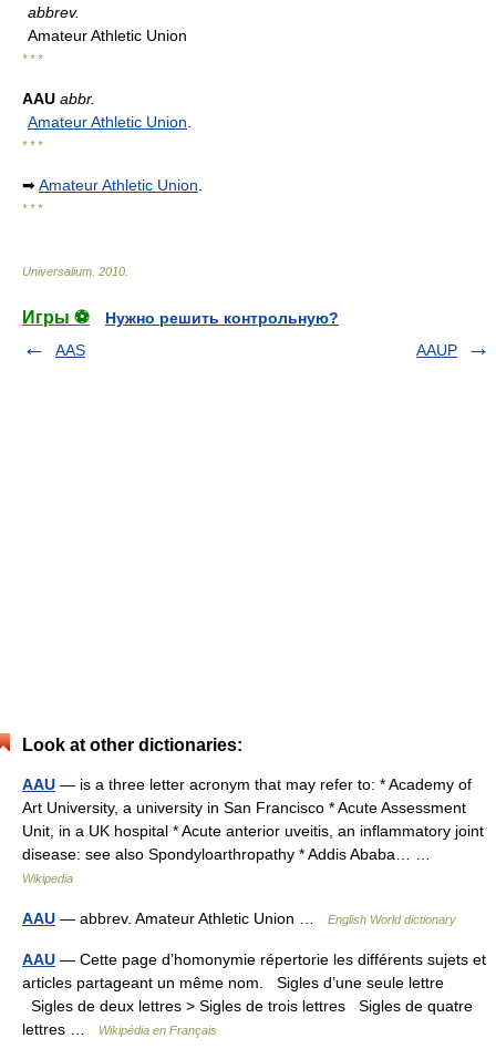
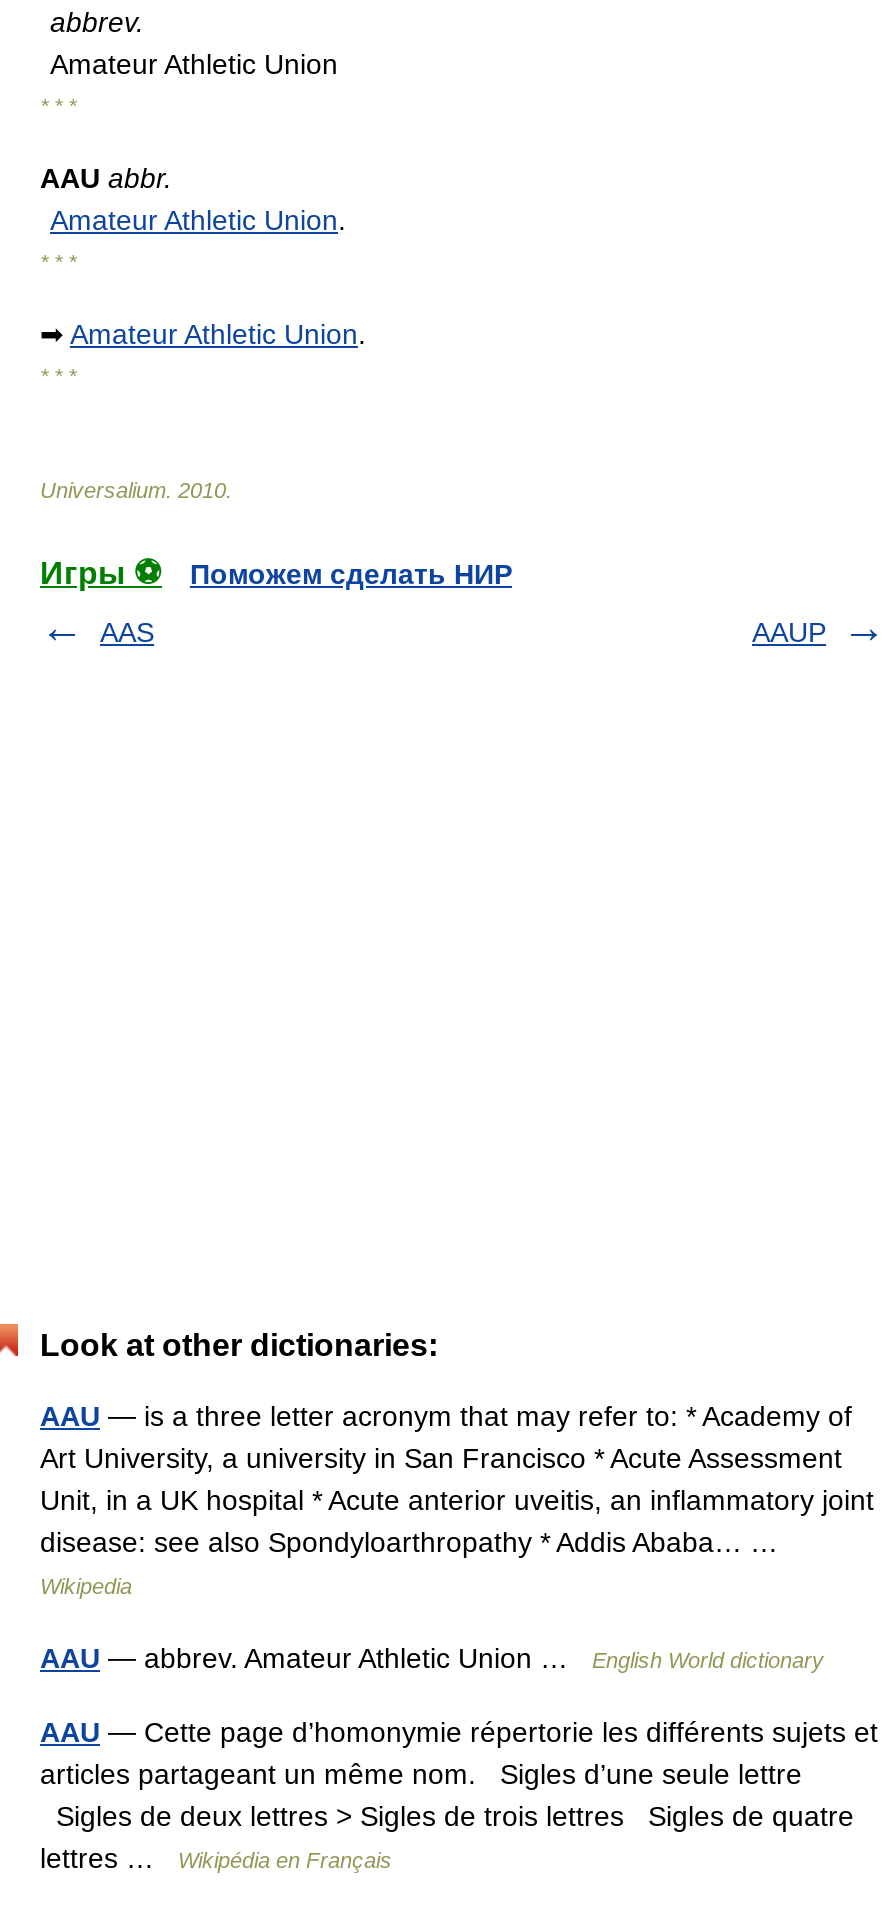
- Нужно решить контрольную?
+ Поможем сделать НИР
